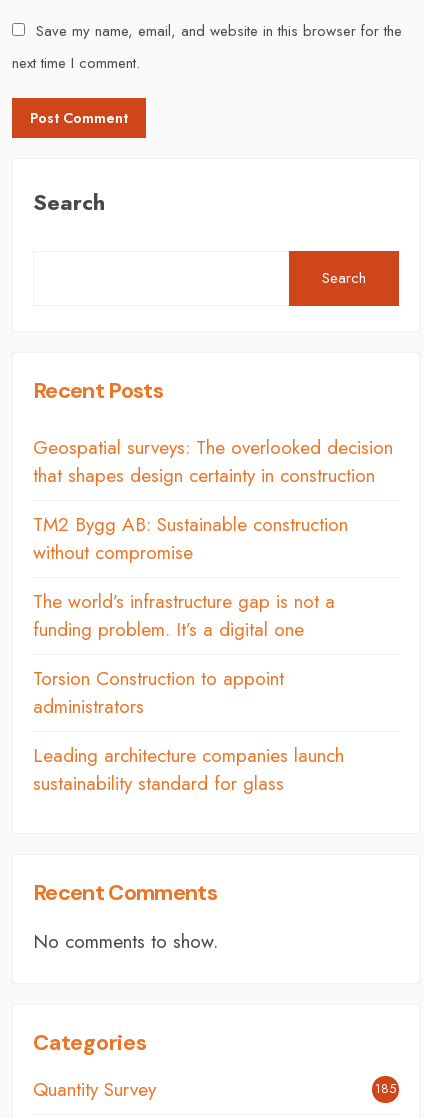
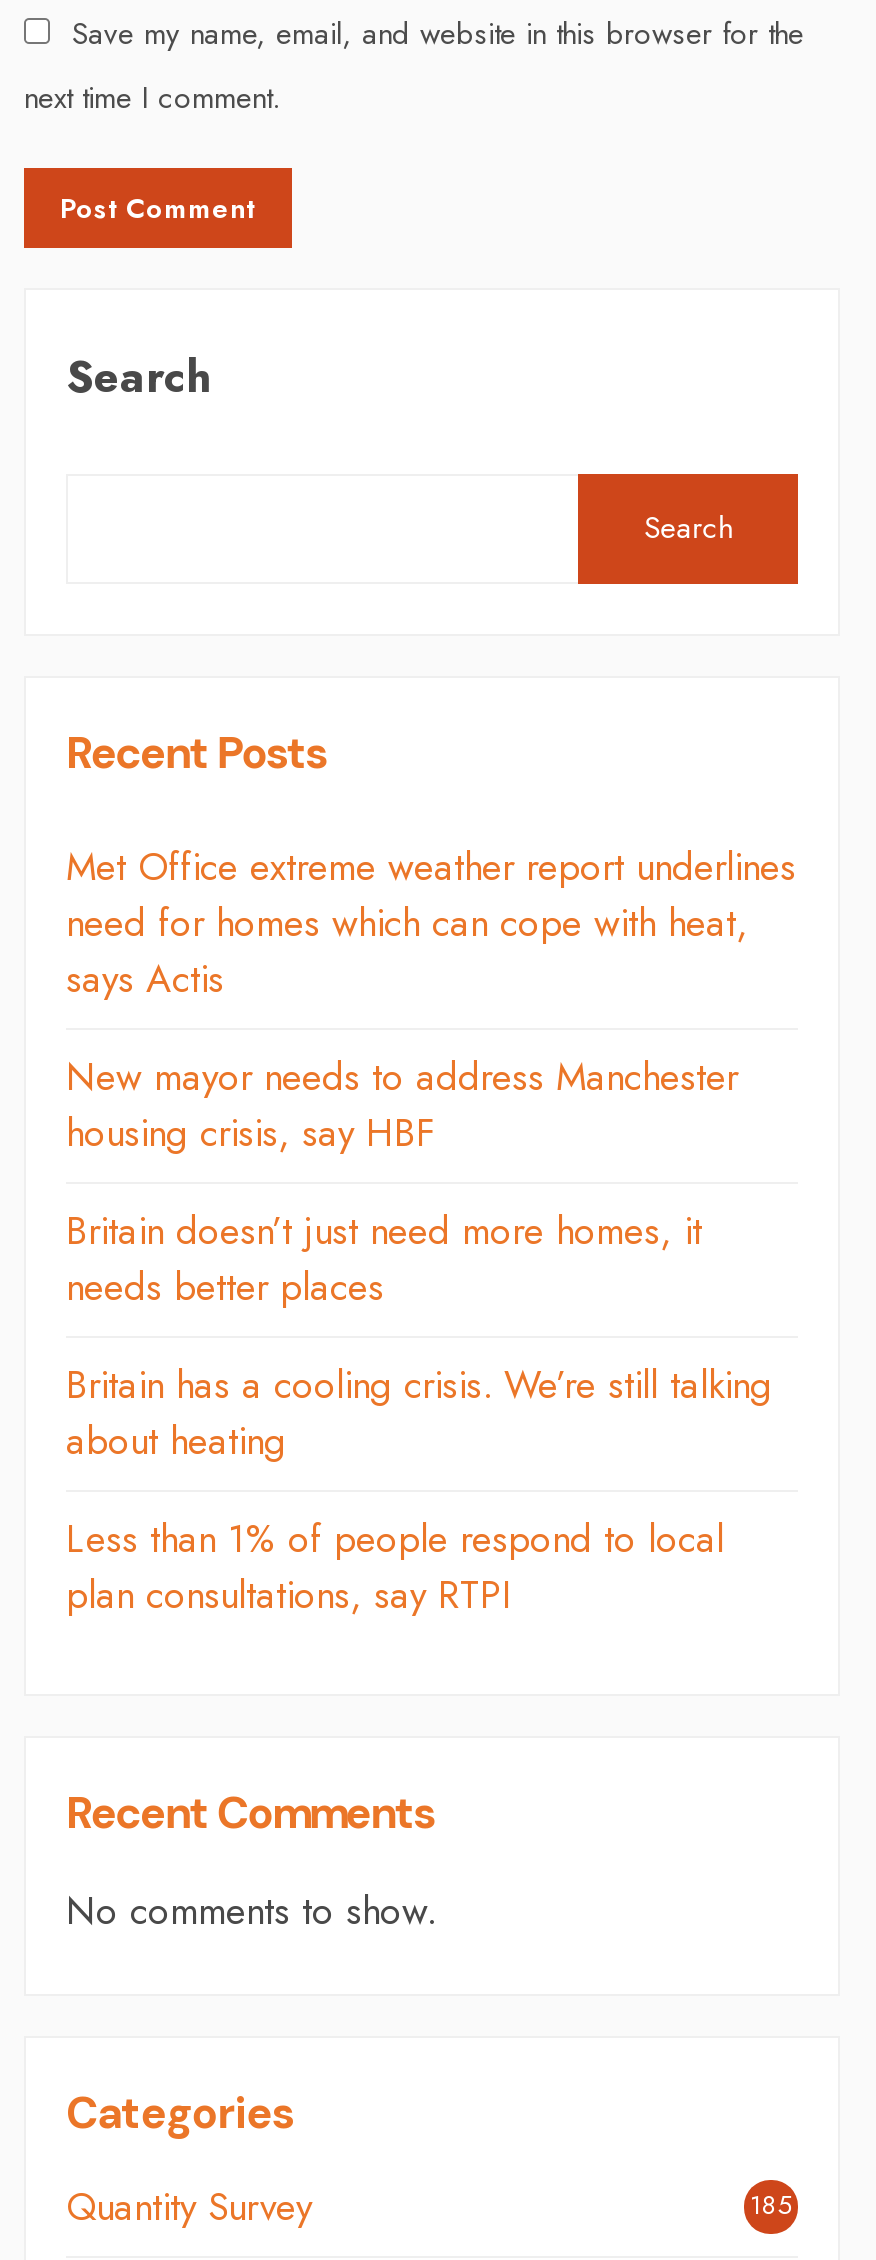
- Geospatial surveys: The overlooked decision
- that shapes design certainty in construction
+ Met Office extreme weather report underlines
+ need for homes which can cope with heat,
+ says Actis

- TM2 Bygg AB: Sustainable construction
- without compromise
+ New mayor needs to address Manchester
+ housing crisis, say HBF

- The world’s infrastructure gap is not a
- funding problem. It’s a digital one
+ Britain doesn’t just need more homes, it
+ needs better places

- Torsion Construction to appoint
- administrators
+ Britain has a cooling crisis. We’re still talking
+ about heating

- Leading architecture companies launch
- sustainability standard for glass
+ Less than 1% of people respond to local
+ plan consultations, say RTPI
